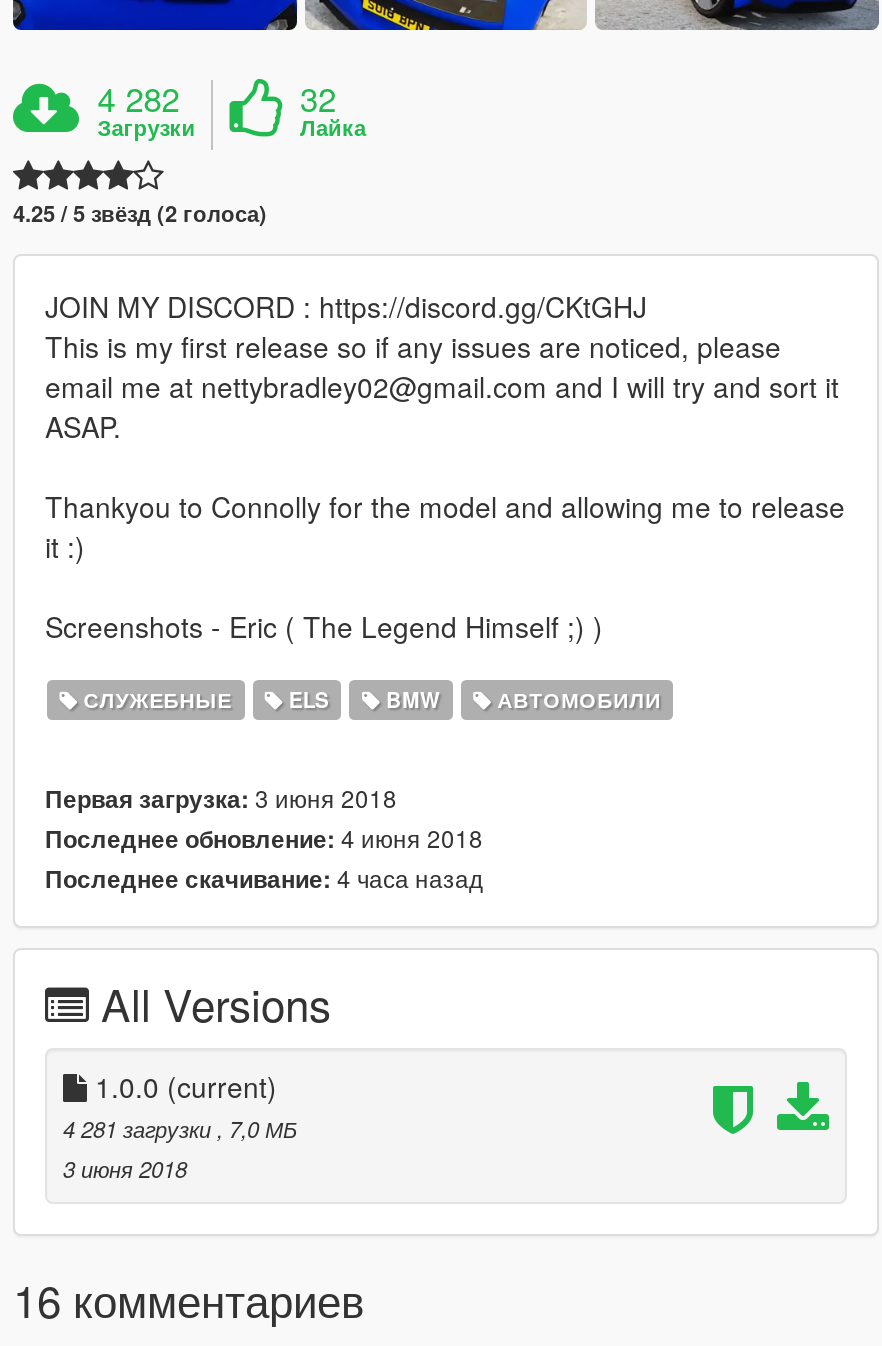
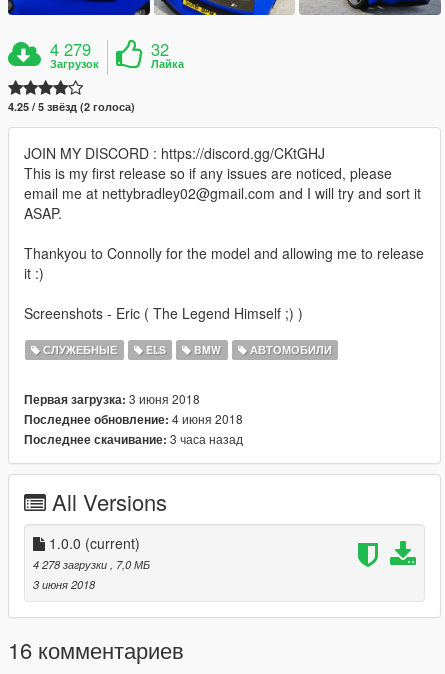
- 4 282
- Загрузки
+ 4 279
+ Загрузок

- Последнее скачивание: 4 часа назад
+ Последнее скачивание: 3 часа назад

- 4 281 загрузки, 7,0 МБ
+ 4 278 загрузки, 7,0 МБ
